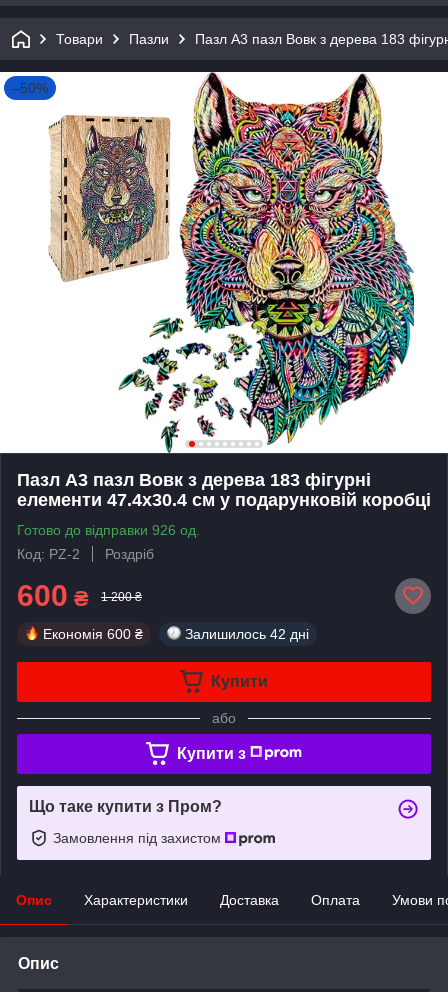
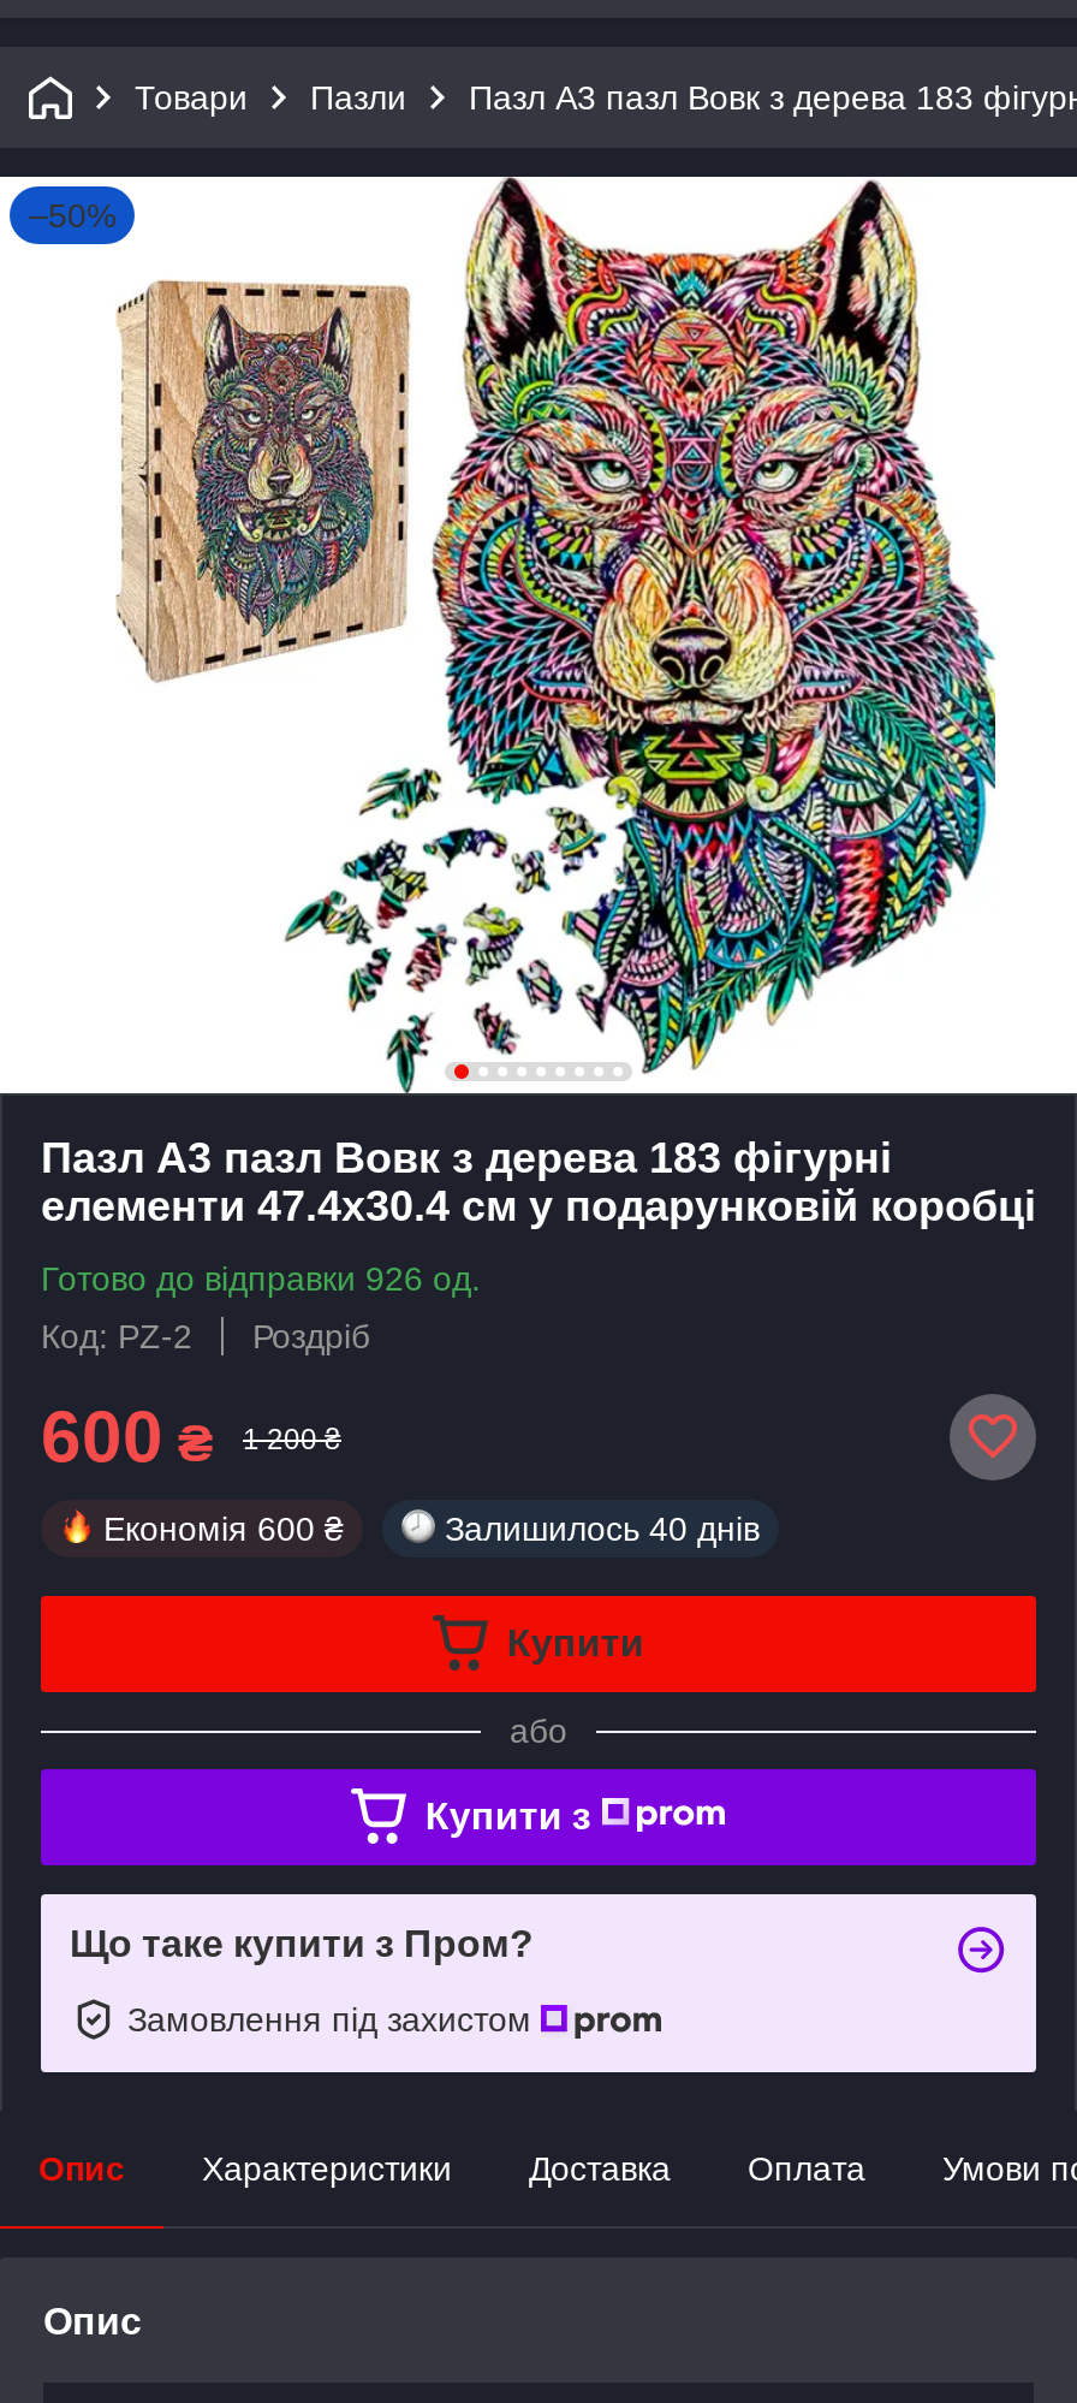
- Залишилось 42 дні
+ Залишилось 40 днів
